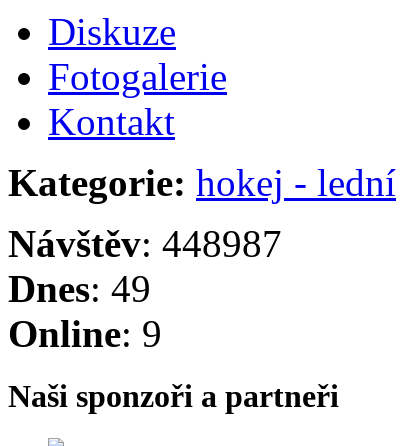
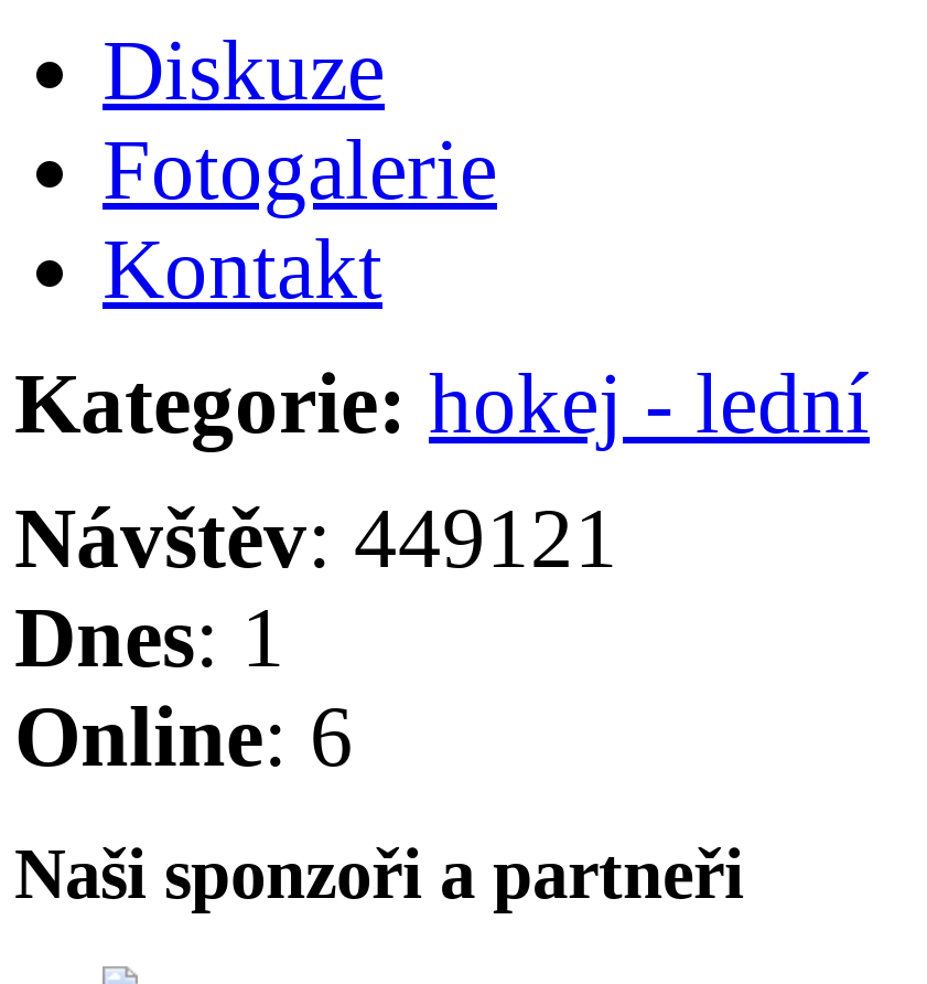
- Návštěv: 448987
+ Návštěv: 449121

- Dnes: 49
+ Dnes: 1

- Online: 9
+ Online: 6
